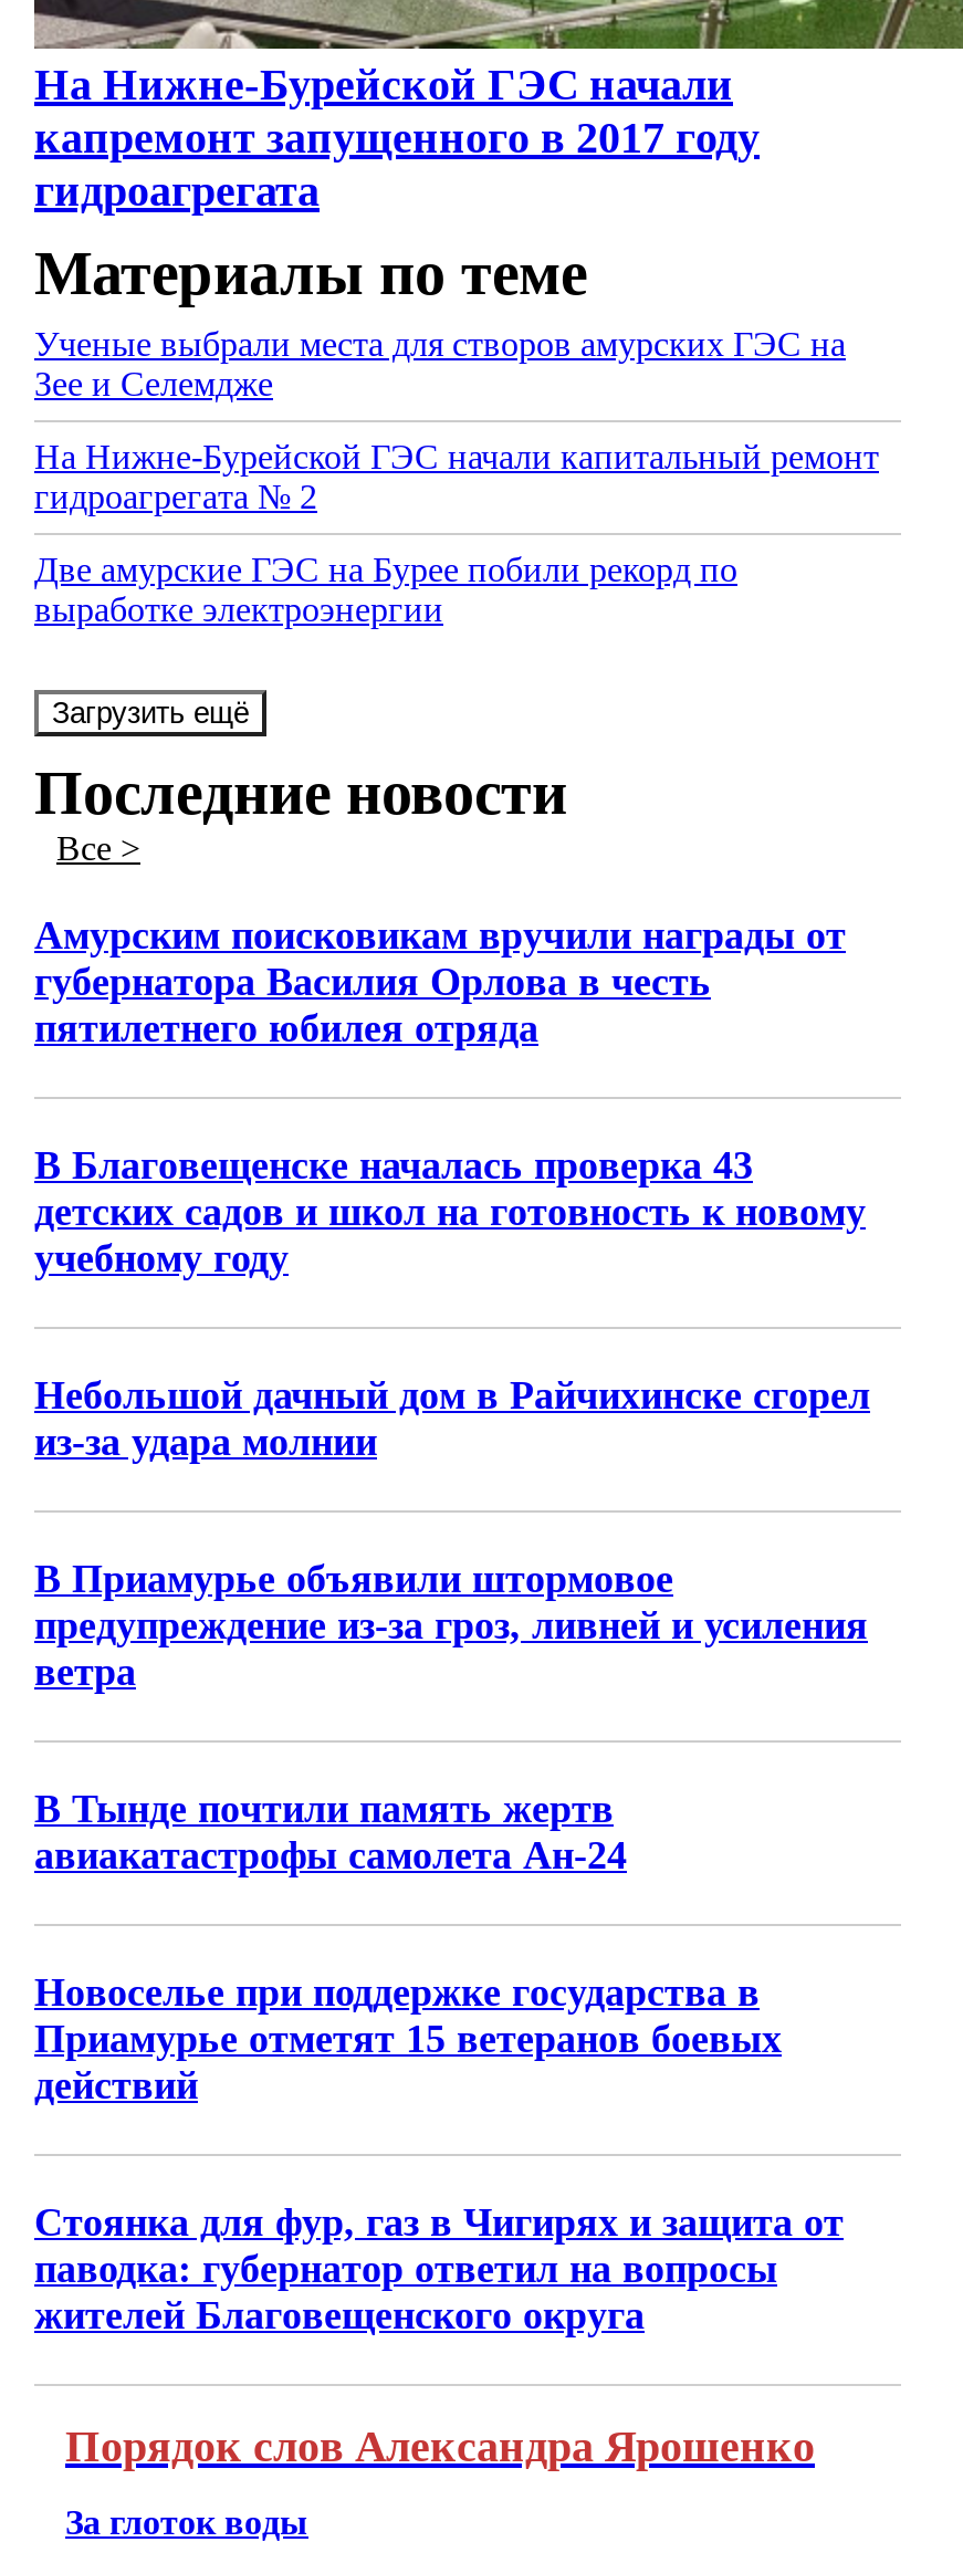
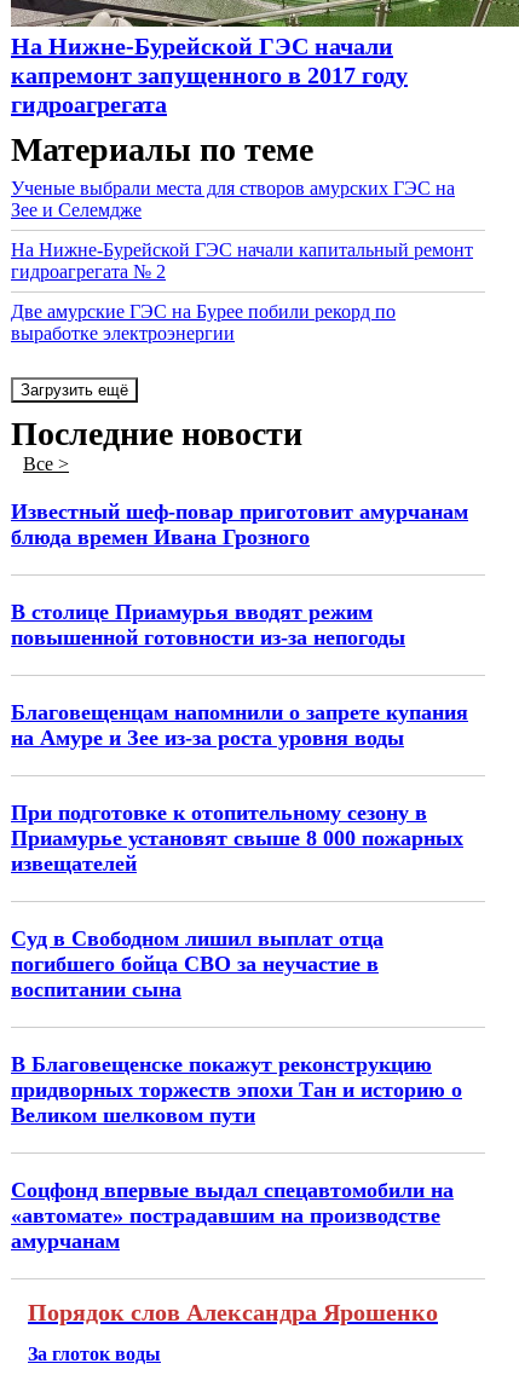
- Амурским поисковикам вручили награды от
- губернатора Василия Орлова в честь
- пятилетнего юбилея отряда
+ Известный шеф-повар приготовит амурчанам
+ блюда времен Ивана Грозного

- В Благовещенске началась проверка 43
- детских садов и школ на готовность к новому
- учебному году
+ В столице Приамурья вводят режим
+ повышенной готовности из-за непогоды

- Небольшой дачный дом в Райчихинске сгорел
- из-за удара молнии
+ Благовещенцам напомнили о запрете купания
+ на Амуре и Зее из-за роста уровня воды

- В Приамурье объявили штормовое
- предупреждение из-за гроз, ливней и усиления
- ветра
+ При подготовке к отопительному сезону в
+ Приамурье установят свыше 8 000 пожарных
+ извещателей

- В Тынде почтили память жертв
- авиакатастрофы самолета Ан-24
+ Суд в Свободном лишил выплат отца
+ погибшего бойца СВО за неучастие в
+ воспитании сына

- Новоселье при поддержке государства в
- Приамурье отметят 15 ветеранов боевых
- действий
+ В Благовещенске покажут реконструкцию
+ придворных торжеств эпохи Тан и историю о
+ Великом шелковом пути

- Стоянка для фур, газ в Чигирях и защита от
- паводка: губернатор ответил на вопросы
- жителей Благовещенского округа
+ Соцфонд впервые выдал спецавтомобили на
+ «автомате» пострадавшим на производстве
+ амурчанам
